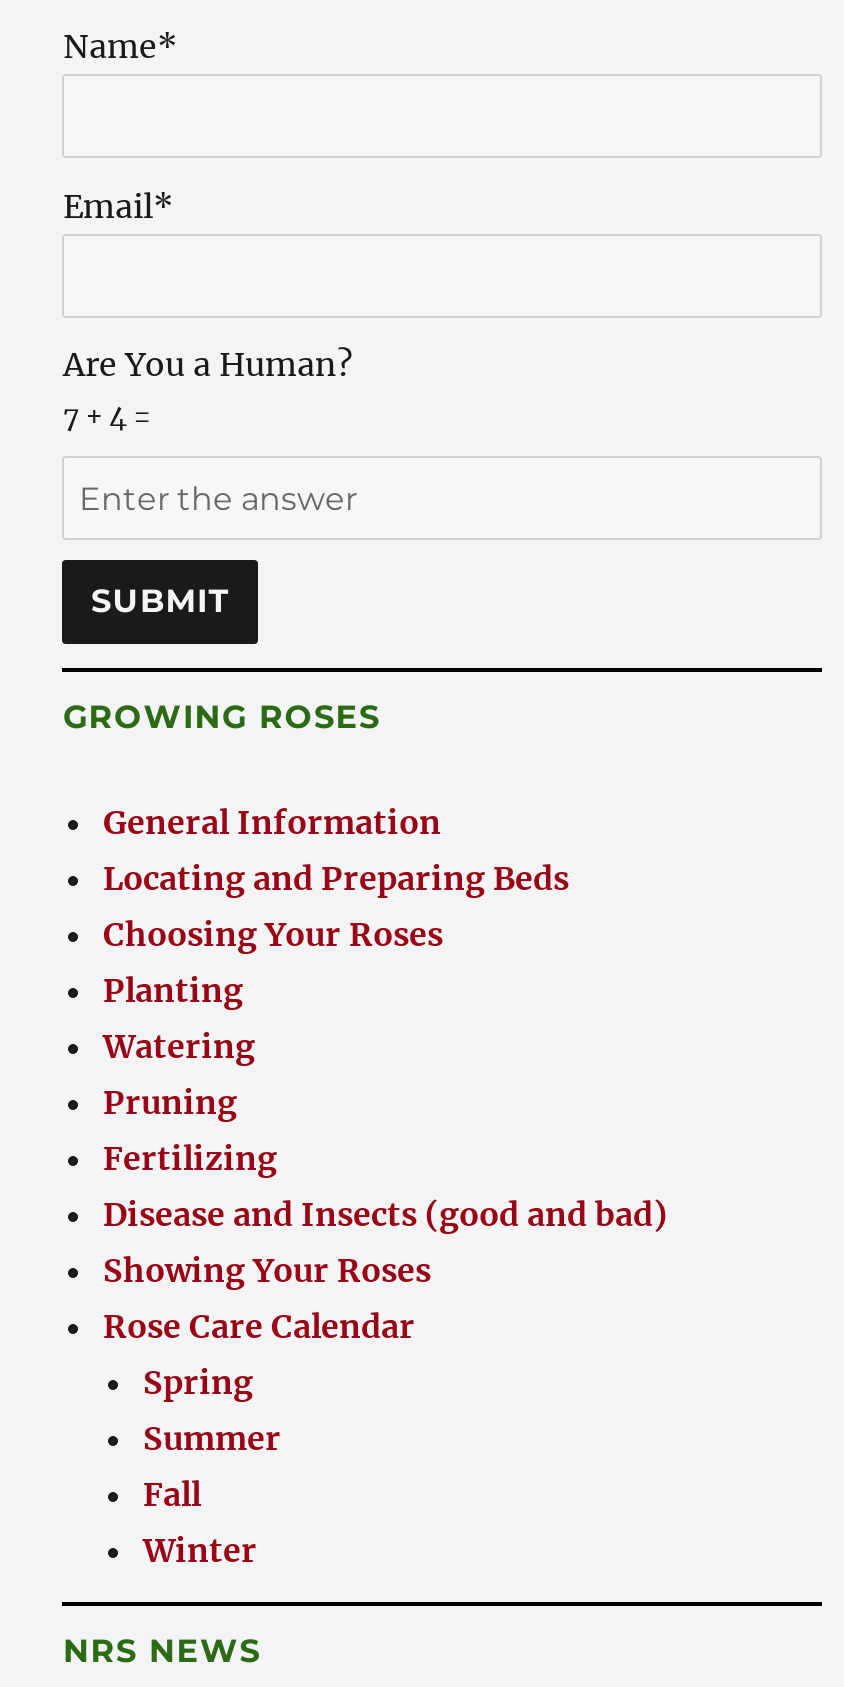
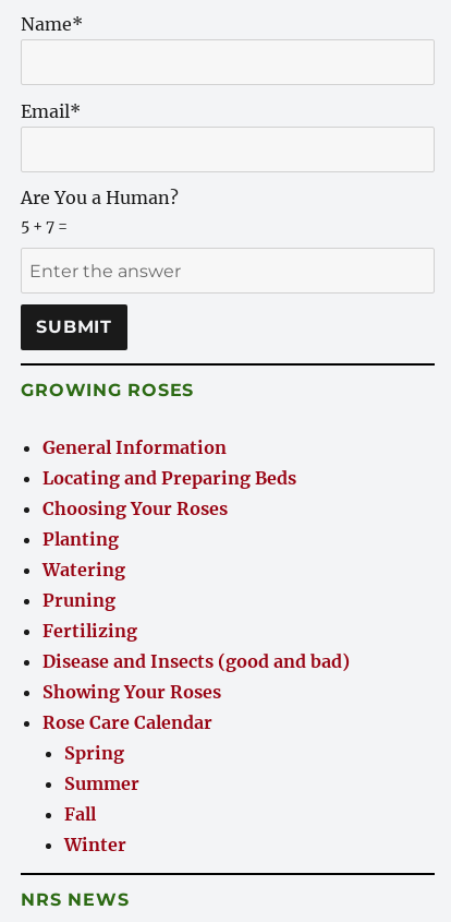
- 7 + 4 =
+ 5 + 7 =
